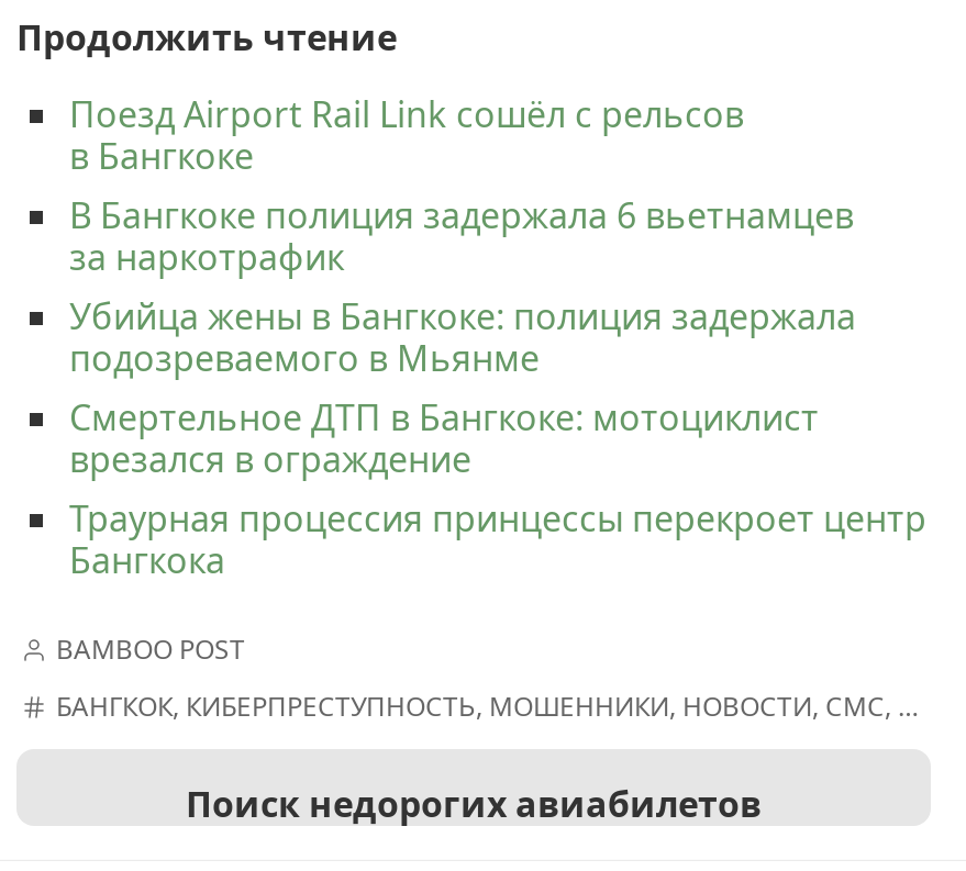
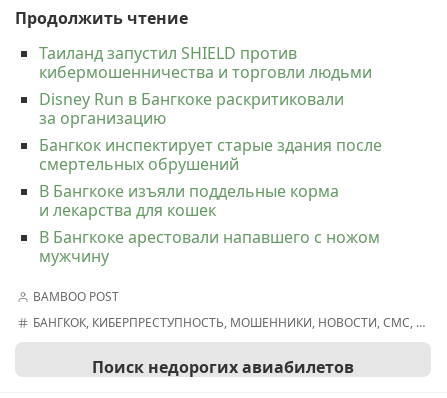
- Поезд Airport Rail Link сошёл с рельсов
- в Бангкоке
- В Бангкоке полиция задержала 6 вьетнамцев
- за наркотрафик
- Убийца жены в Бангкоке: полиция задержала
- подозреваемого в Мьянме
- Смертельное ДТП в Бангкоке: мотоциклист
- врезался в ограждение
- Траурная процессия принцессы перекроет центр
- Бангкока
+ Таиланд запустил SHIELD против
+ кибермошенничества и торговли людьми
+ Disney Run в Бангкоке раскритиковали
+ за организацию
+ Бангкок инспектирует старые здания после
+ смертельных обрушений
+ В Бангкоке изъяли поддельные корма
+ и лекарства для кошек
+ В Бангкоке арестовали напавшего с ножом
+ мужчину
